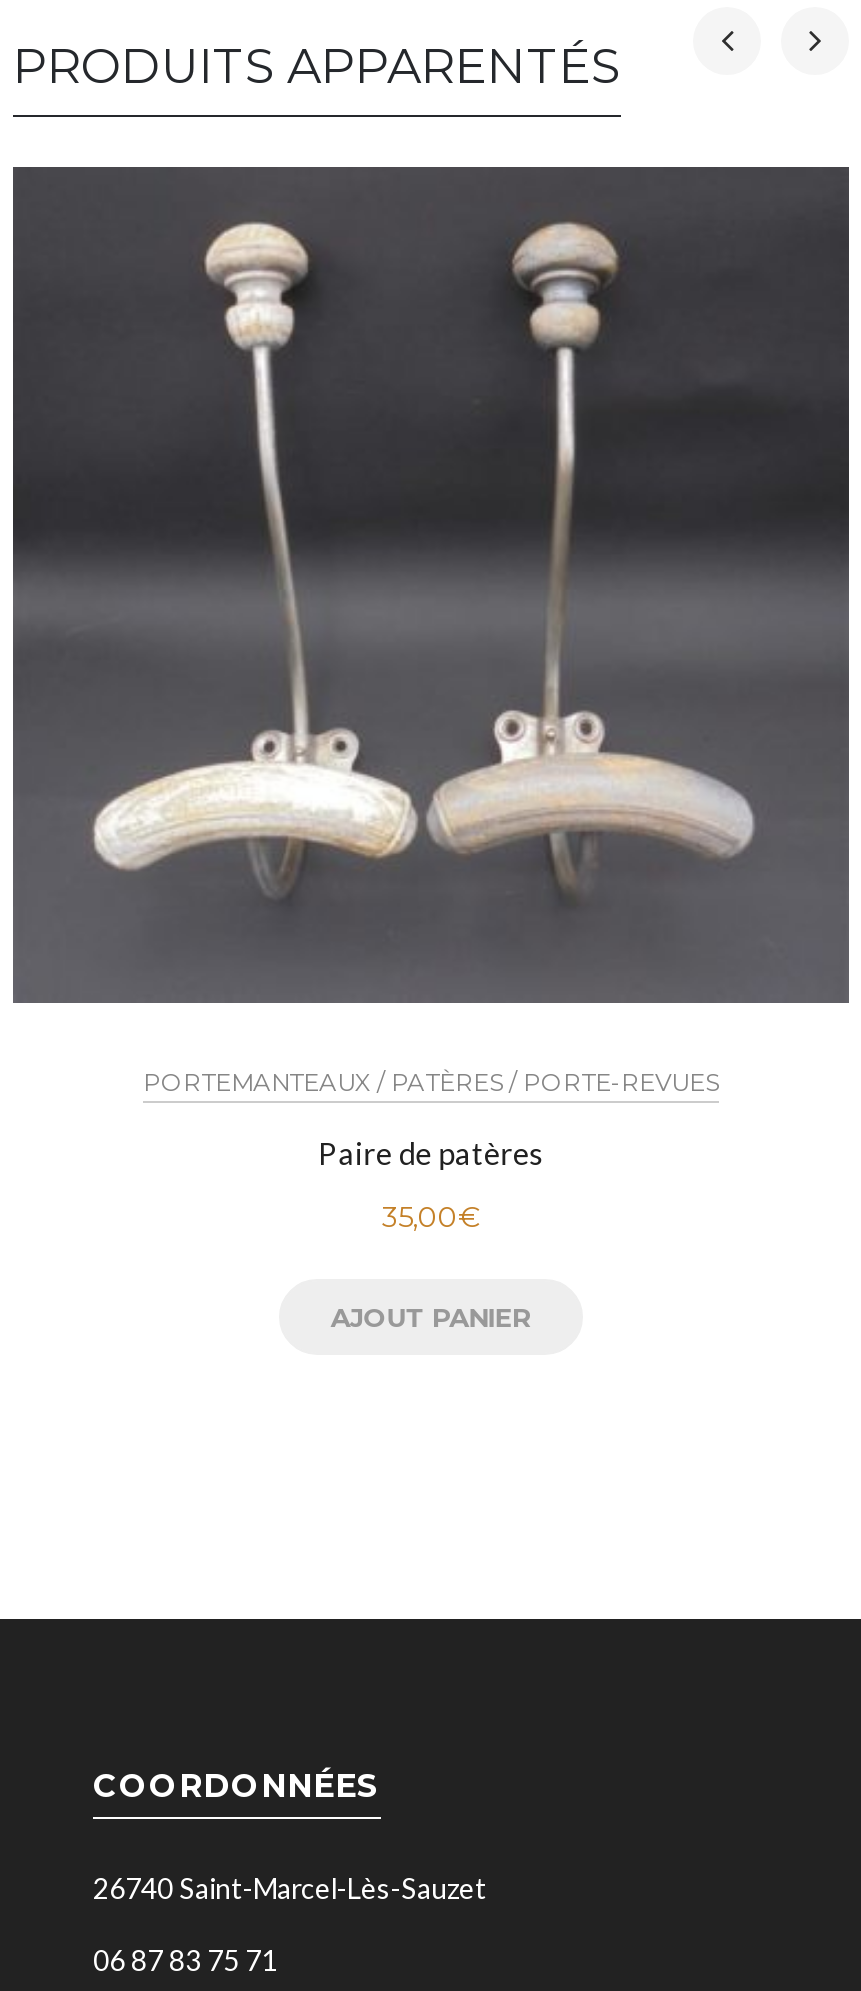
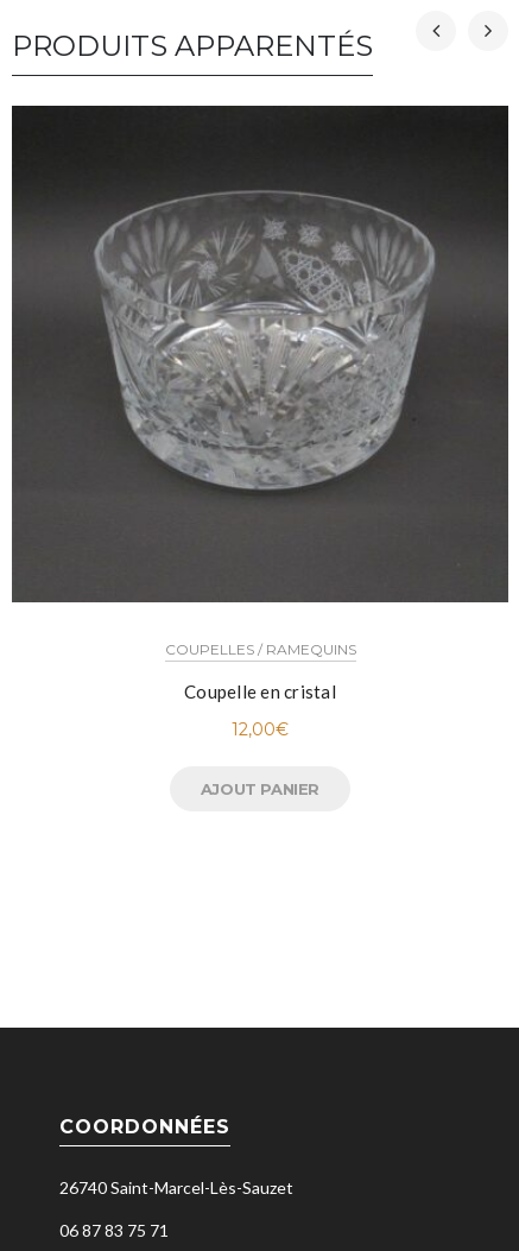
- [image]
- PORTEMANTEAUX / PATÈRES / PORTE-REVUES
+ [image]
+ COUPELLES / RAMEQUINS

- Paire de patères
+ Coupelle en cristal

- 35,00€
+ 12,00€
